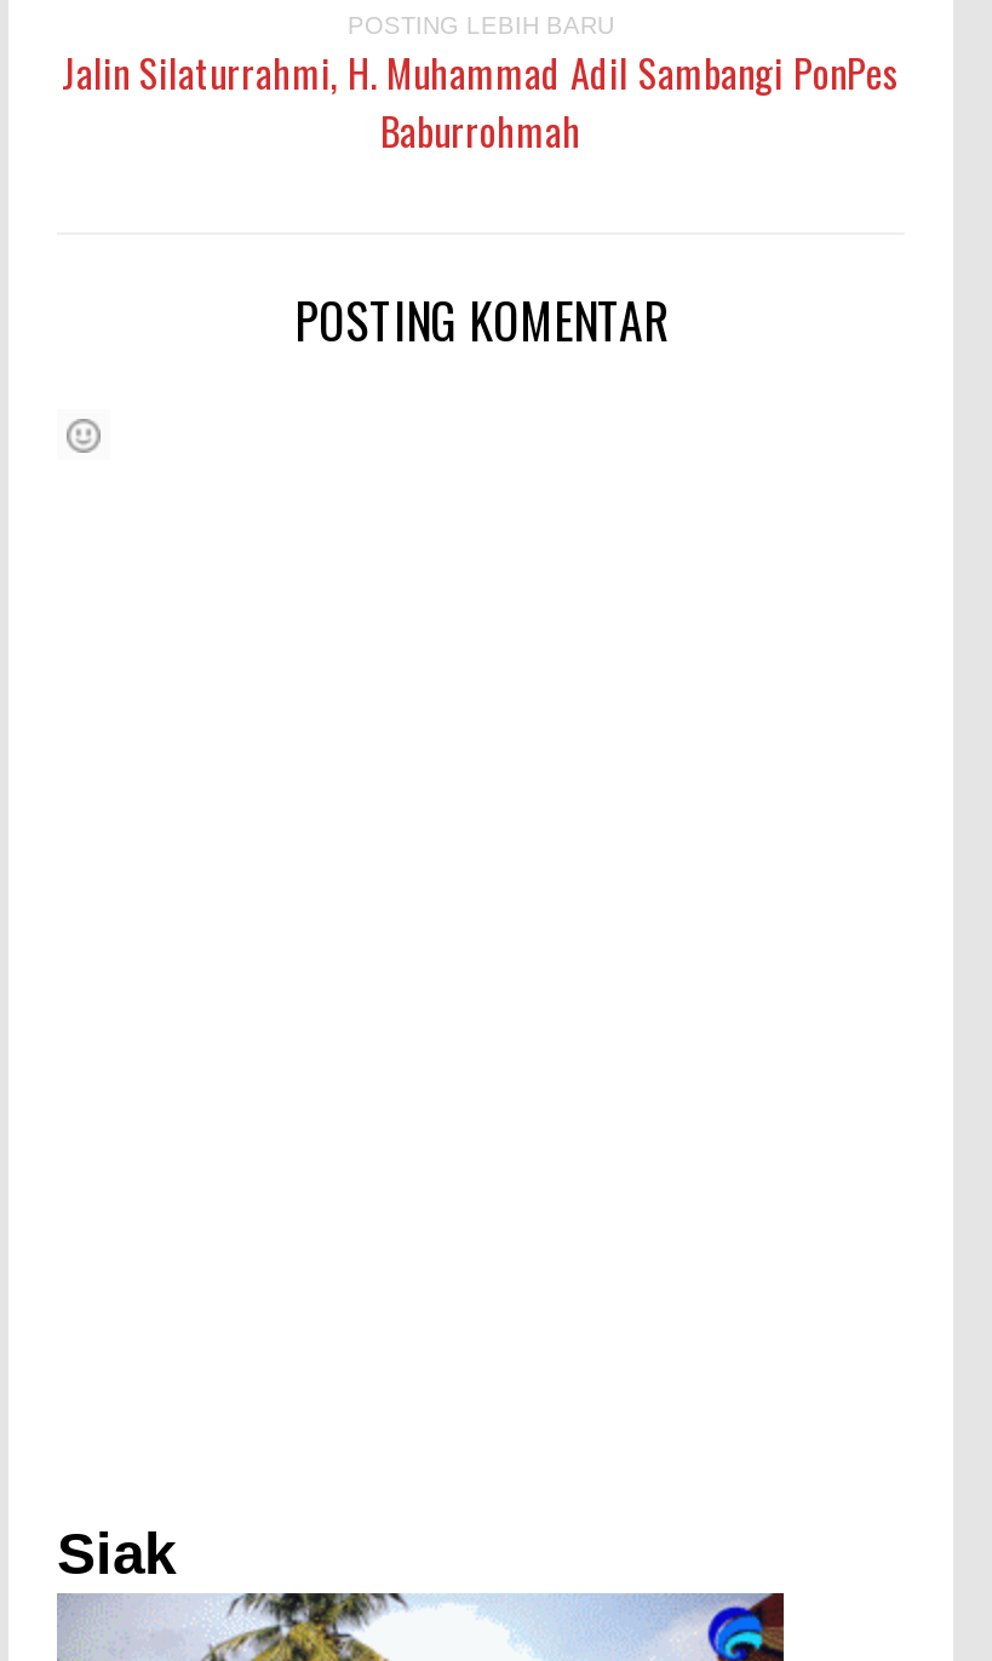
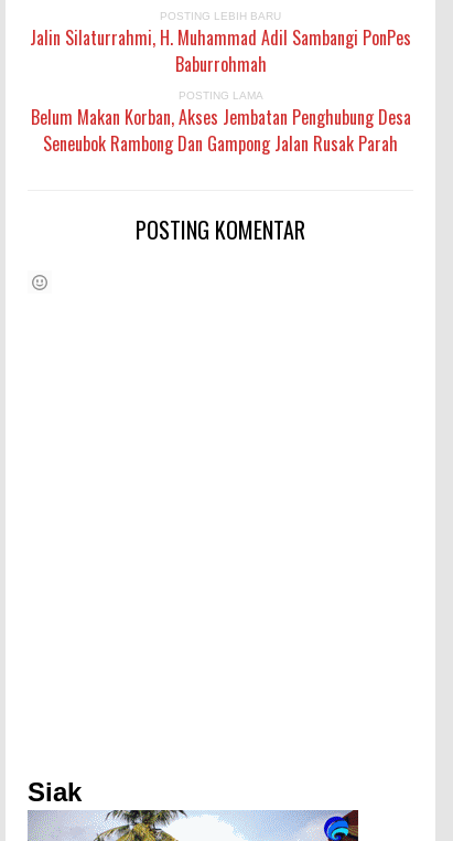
+ POSTING LAMA
+ Belum Makan Korban, Akses Jembatan Penghubung Desa
+ Seneubok Rambong Dan Gampong Jalan Rusak Parah
